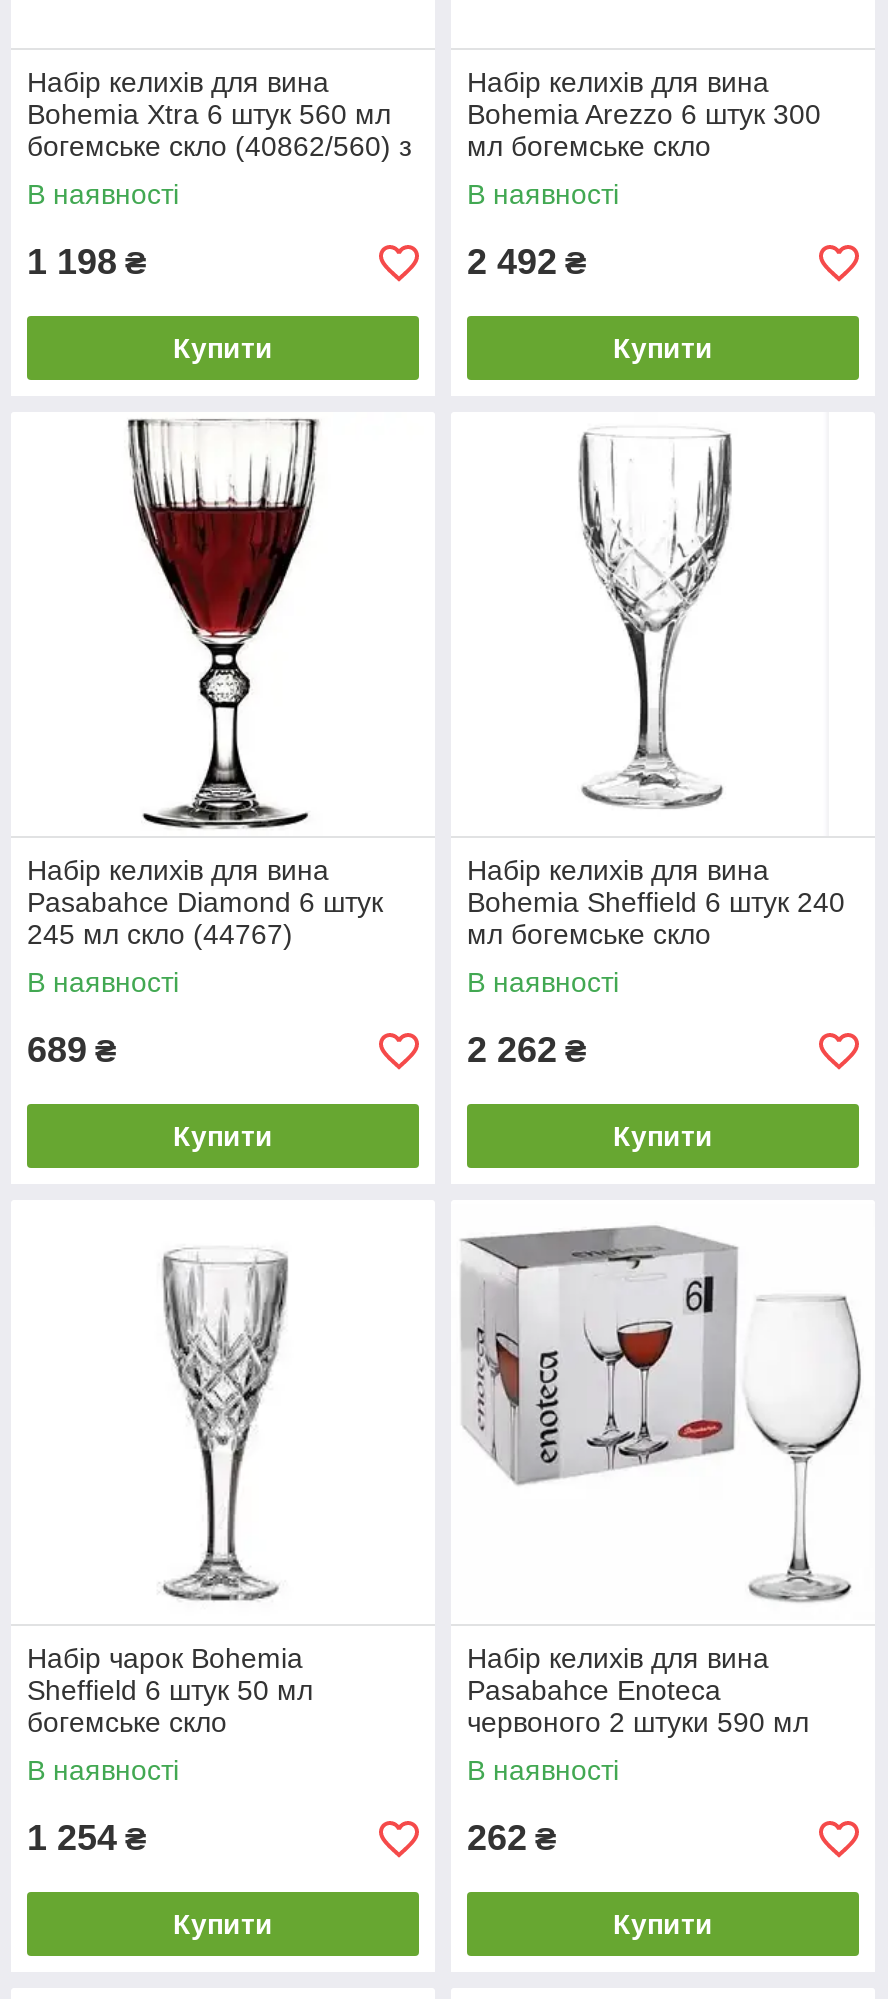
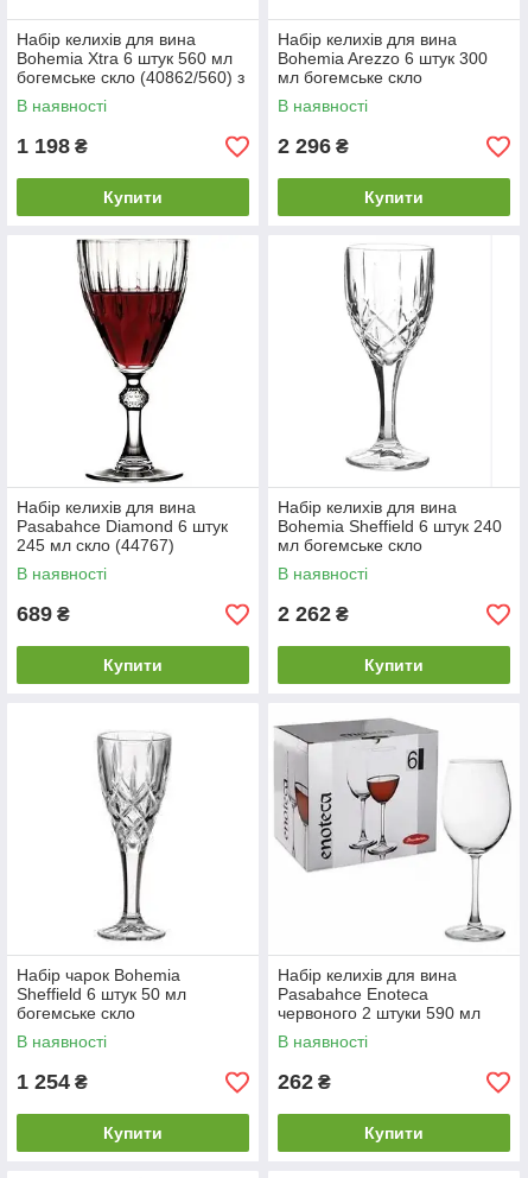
- 2 492 ₴
+ 2 296 ₴
